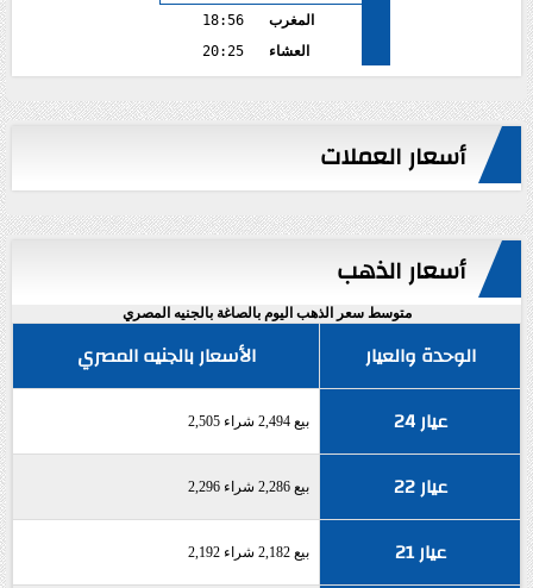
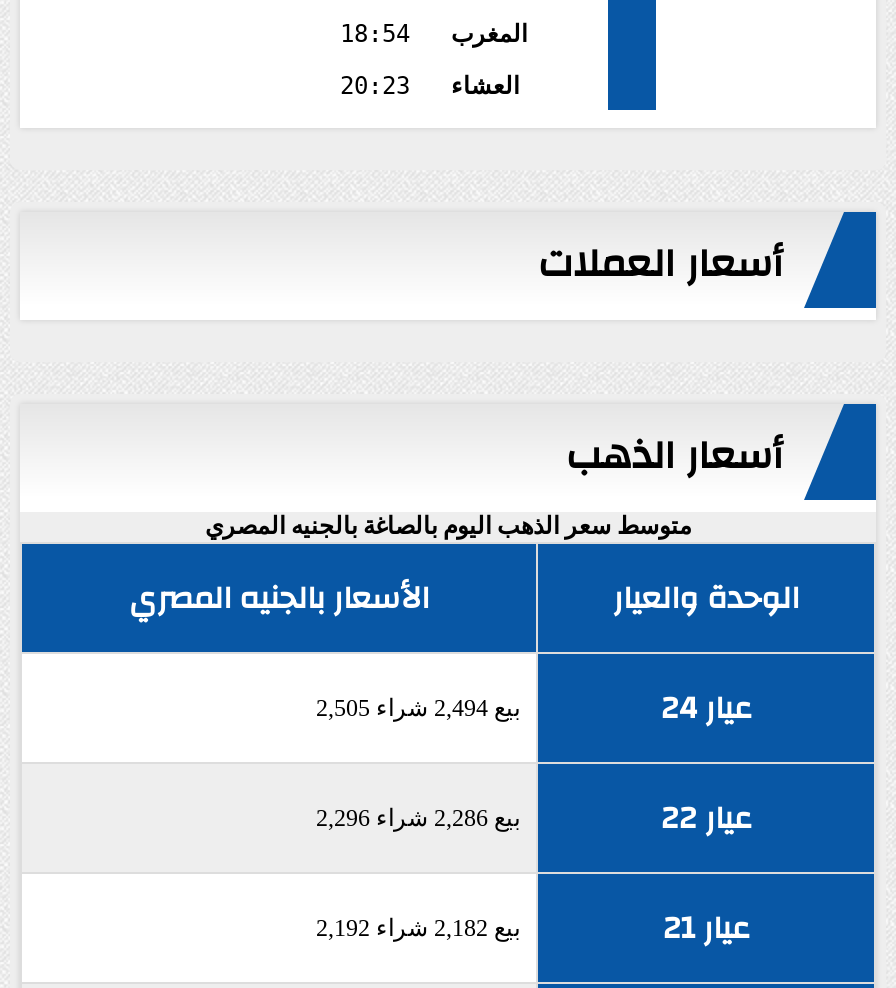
- المغرب 18:56
+ المغرب 18:54

- العشاء 20:25
+ العشاء 20:23
